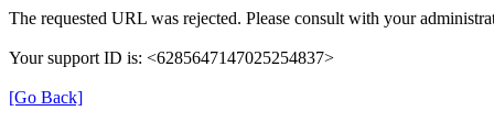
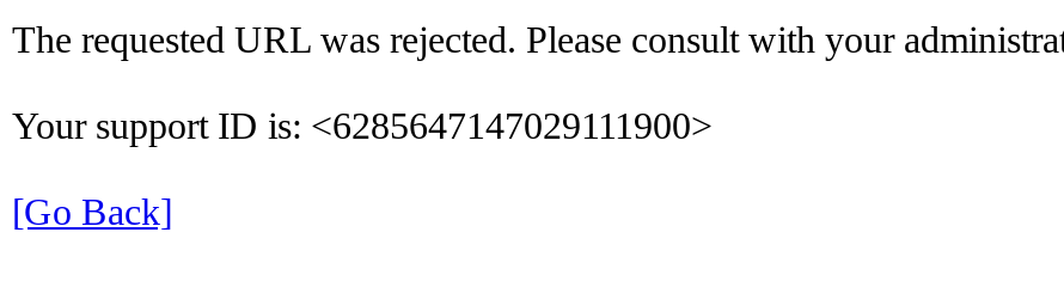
- Your support ID is: <6285647147025254837>
+ Your support ID is: <6285647147029111900>
